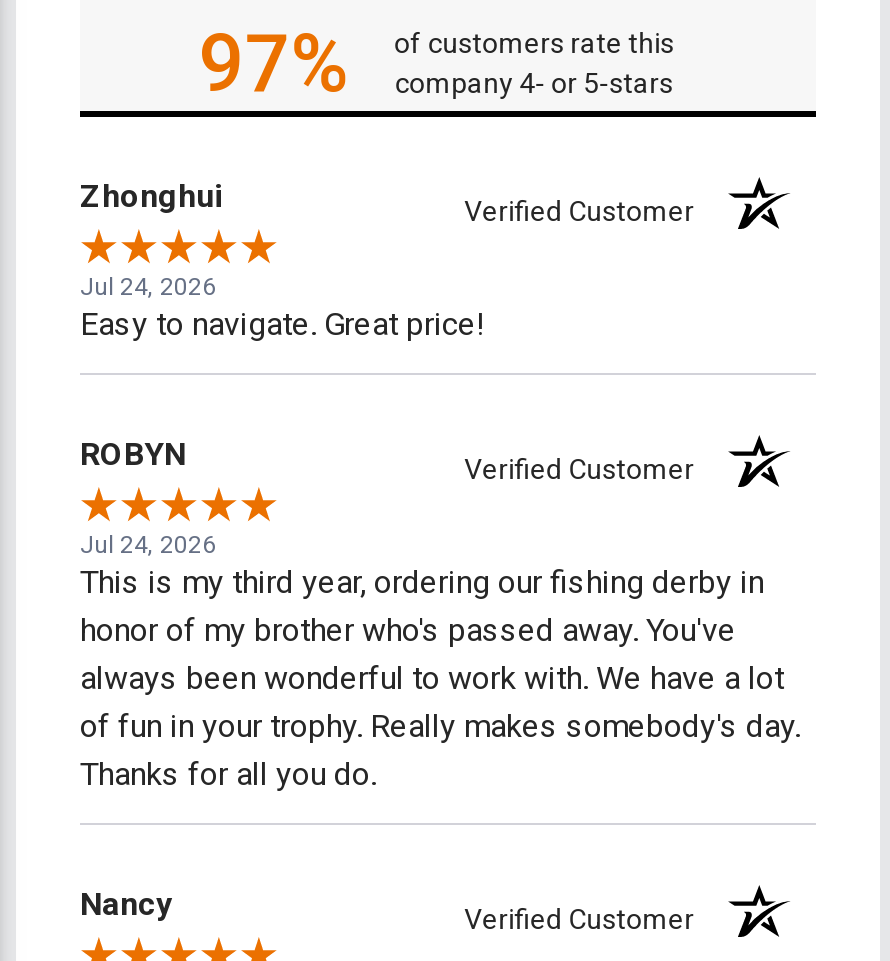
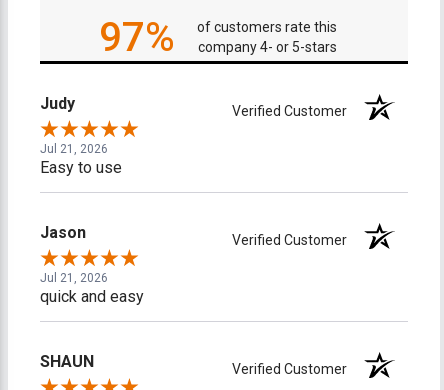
- Zhonghui
+ Judy

- Jul 24, 2026
- Easy to navigate. Great price!
+ Jul 21, 2026
+ Easy to use

- ROBYN
+ Jason

- Jul 24, 2026
- This is my third year, ordering our fishing derby in
- honor of my brother who's passed away. You've
- always been wonderful to work with. We have a lot
- of fun in your trophy. Really makes somebody's day.
- Thanks for all you do.
+ Jul 21, 2026
+ quick and easy

- Nancy
+ SHAUN
